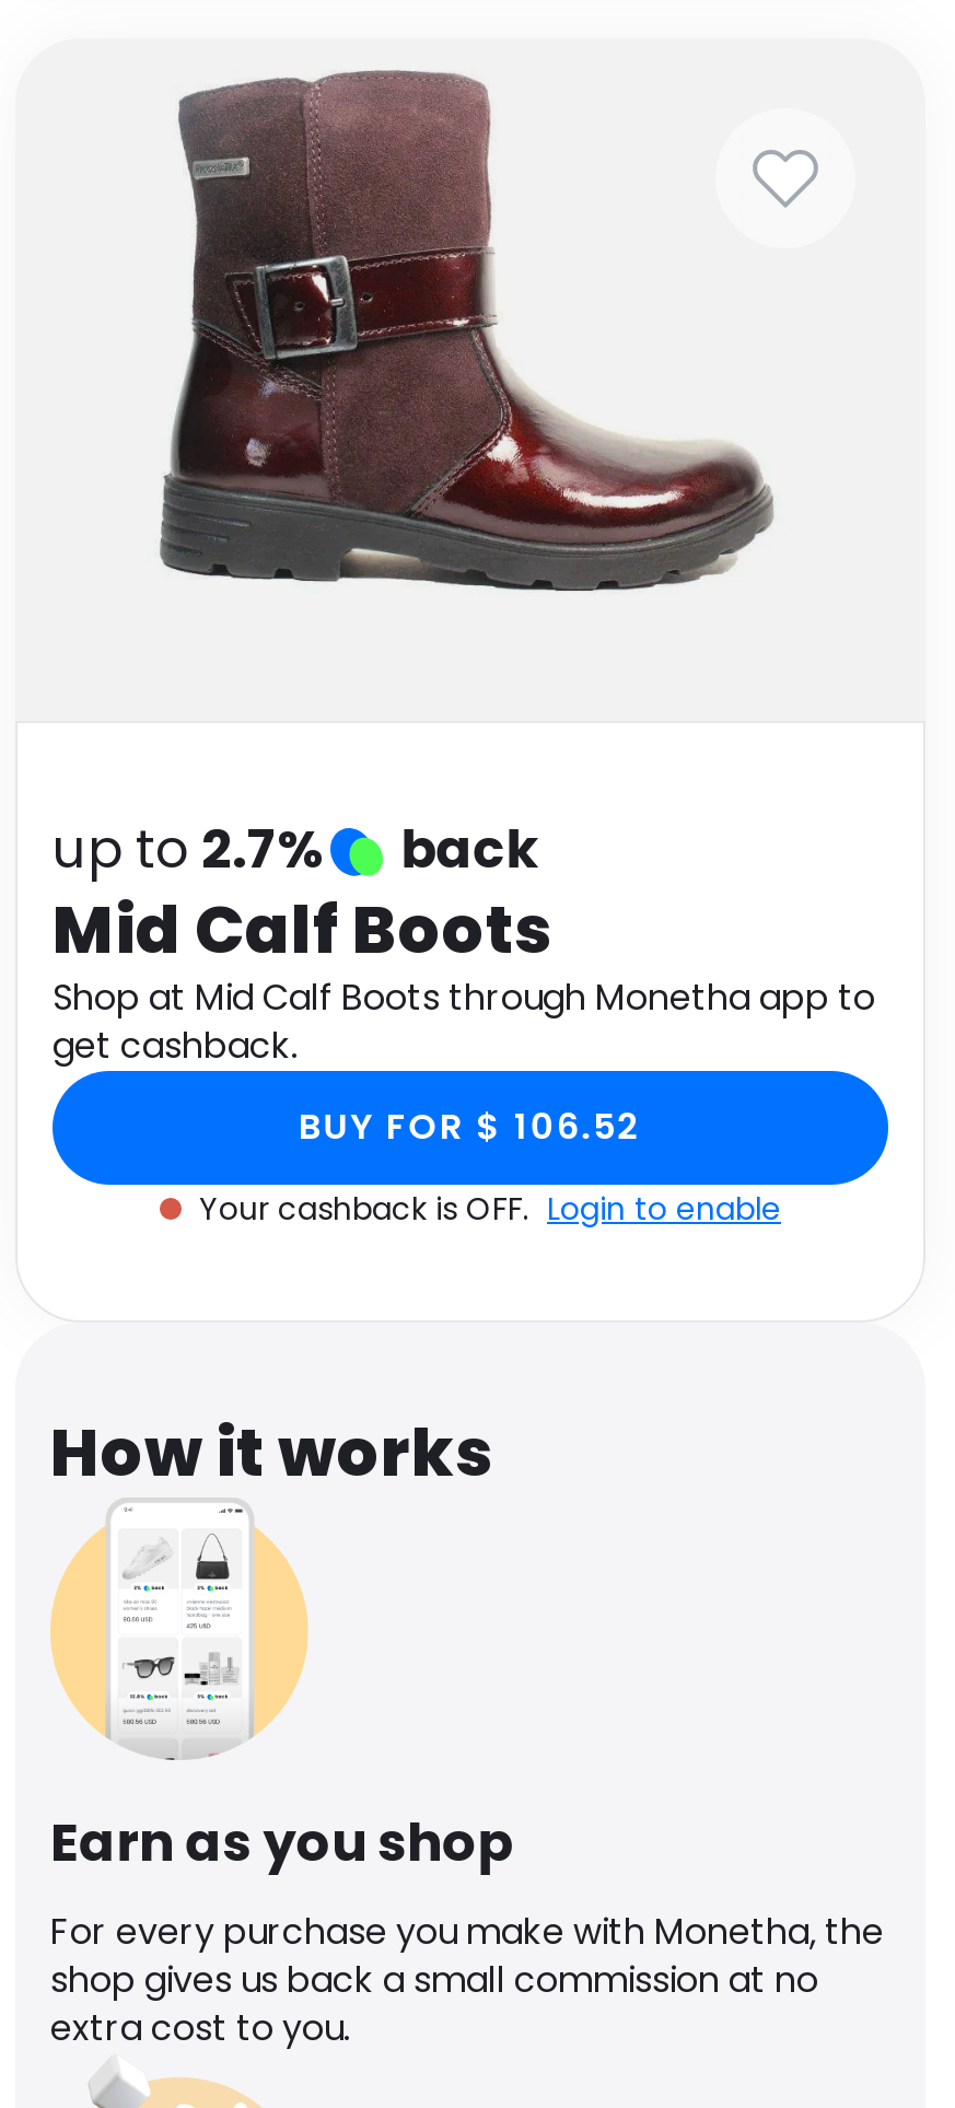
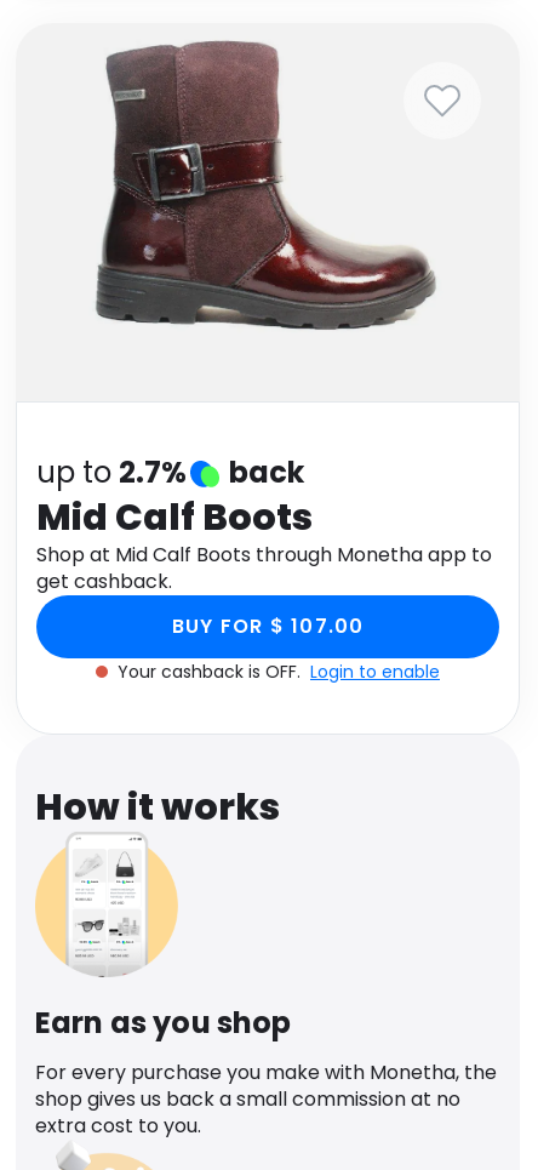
- BUY FOR $ 106.52
+ BUY FOR $ 107.00
